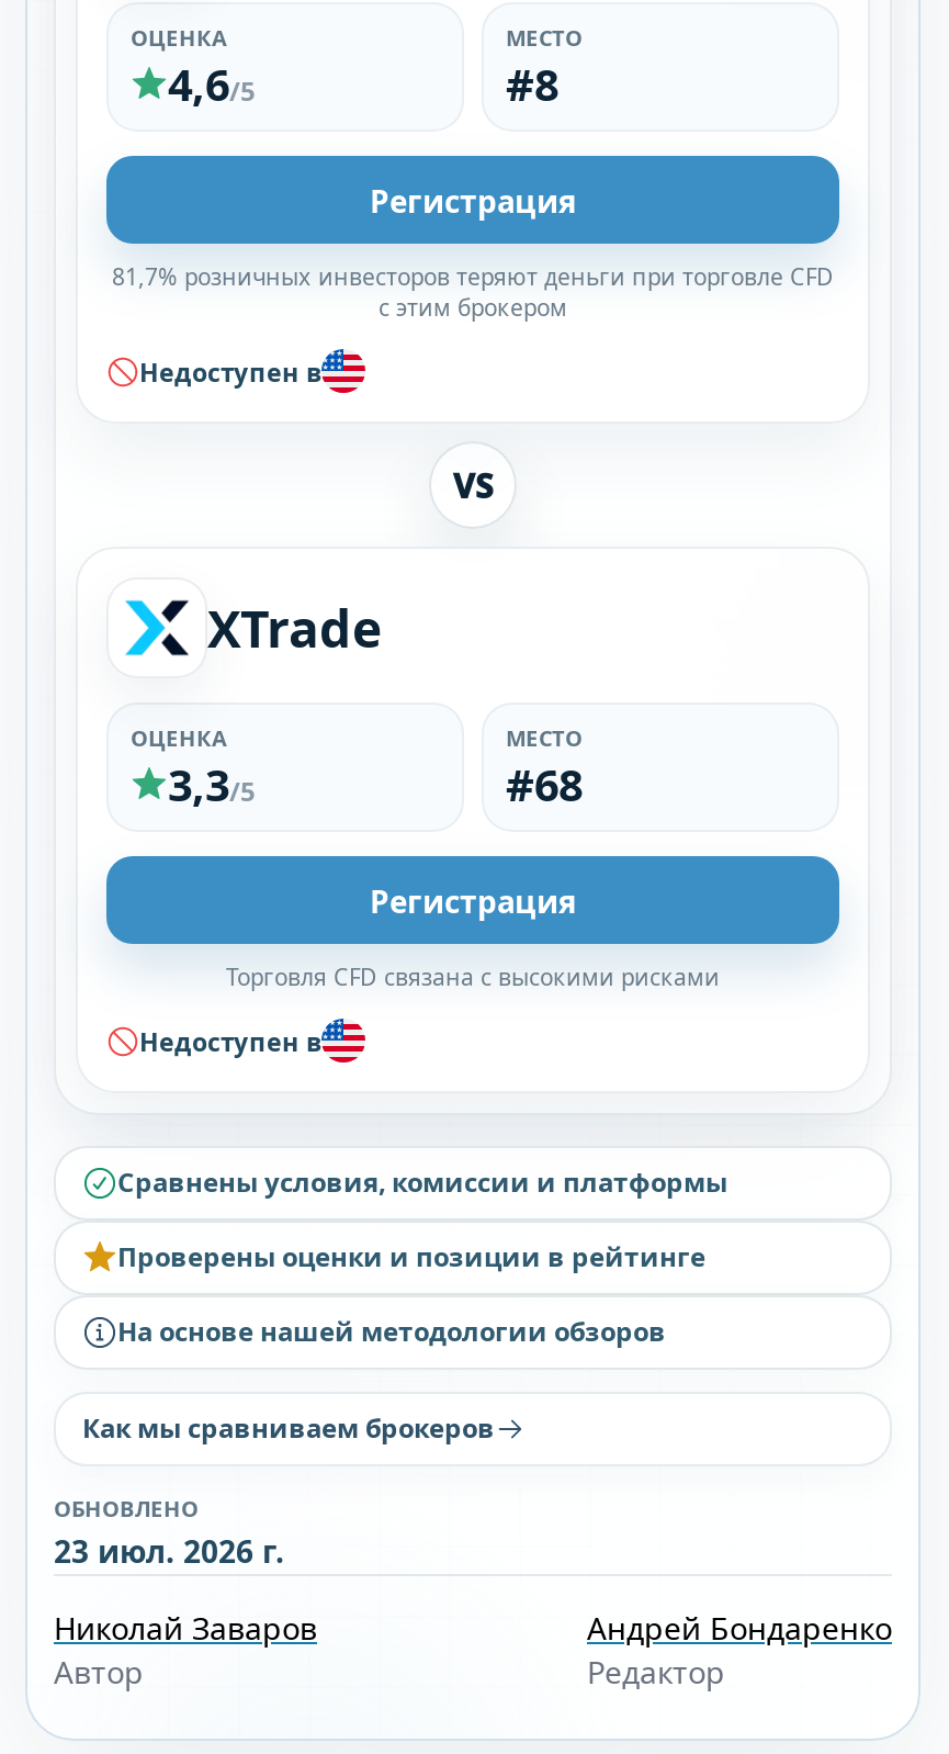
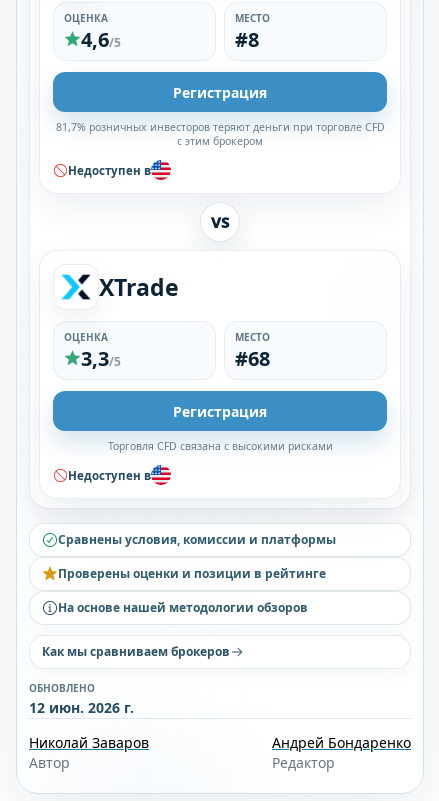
- 23 июл. 2026 г.
+ 12 июн. 2026 г.
